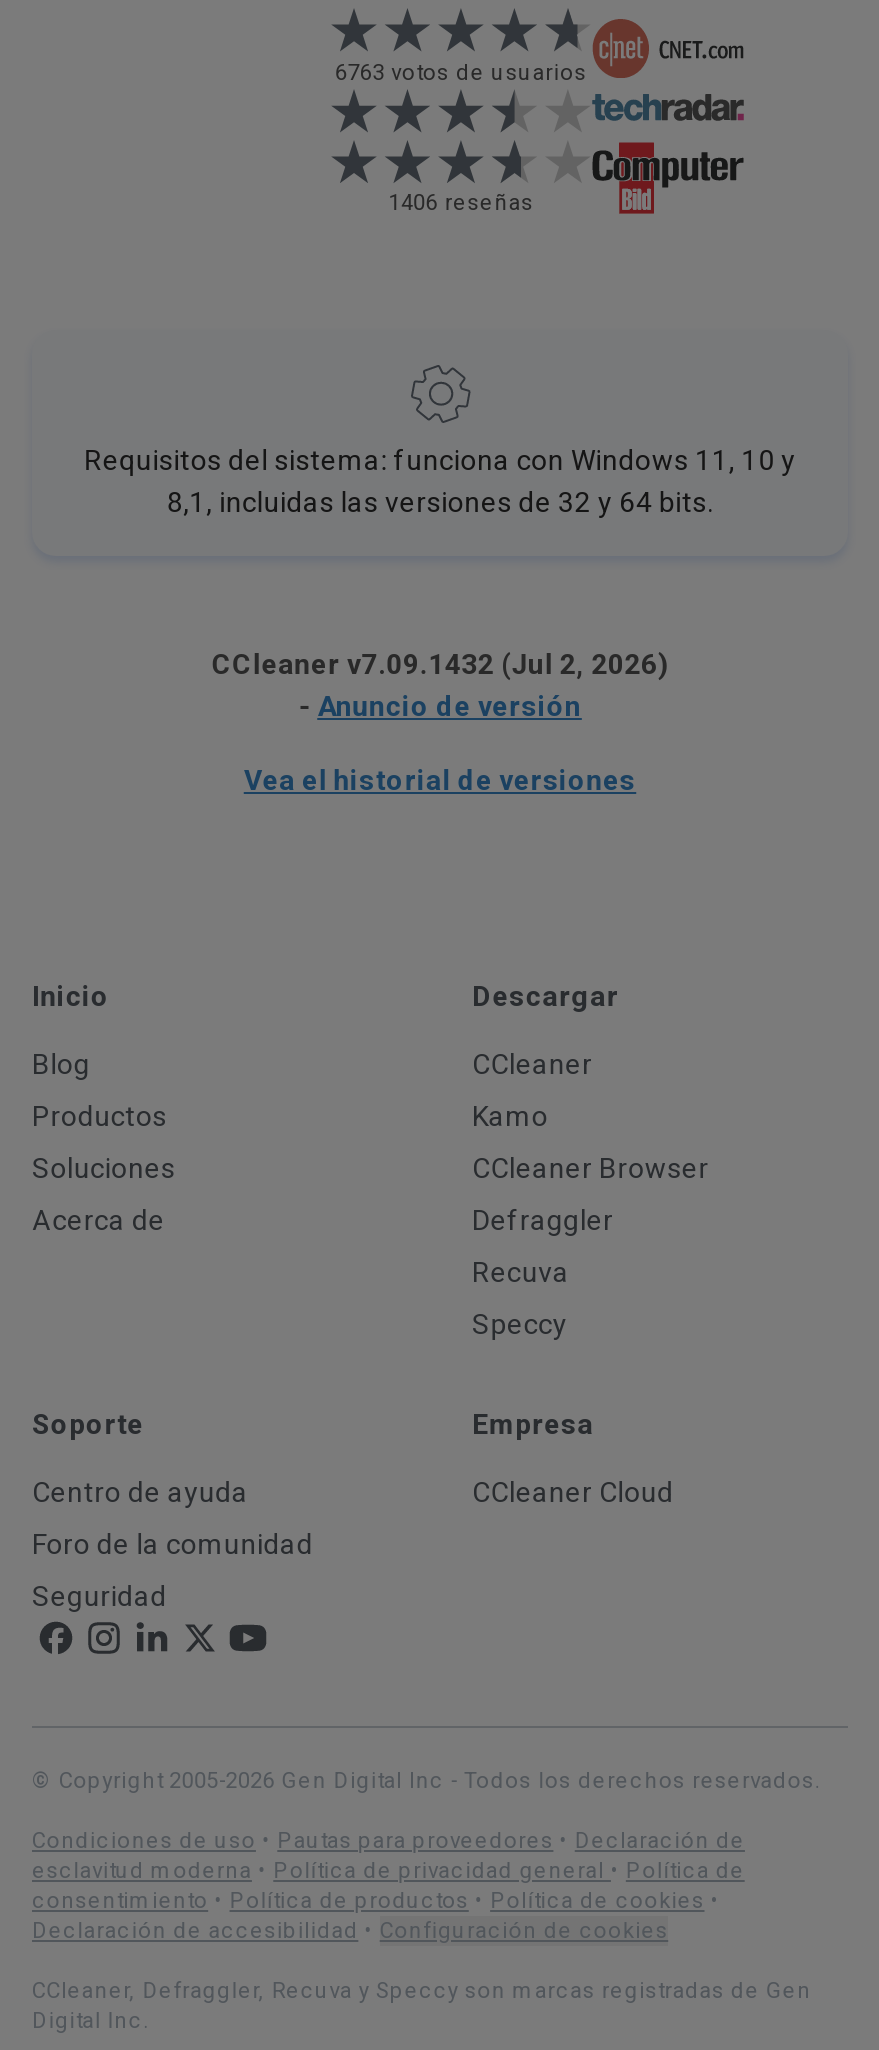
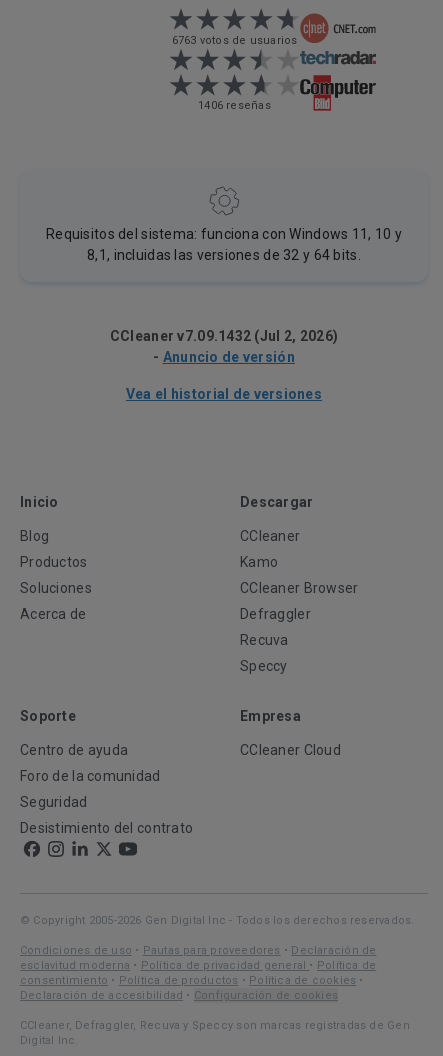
+ Desistimiento del contrato
